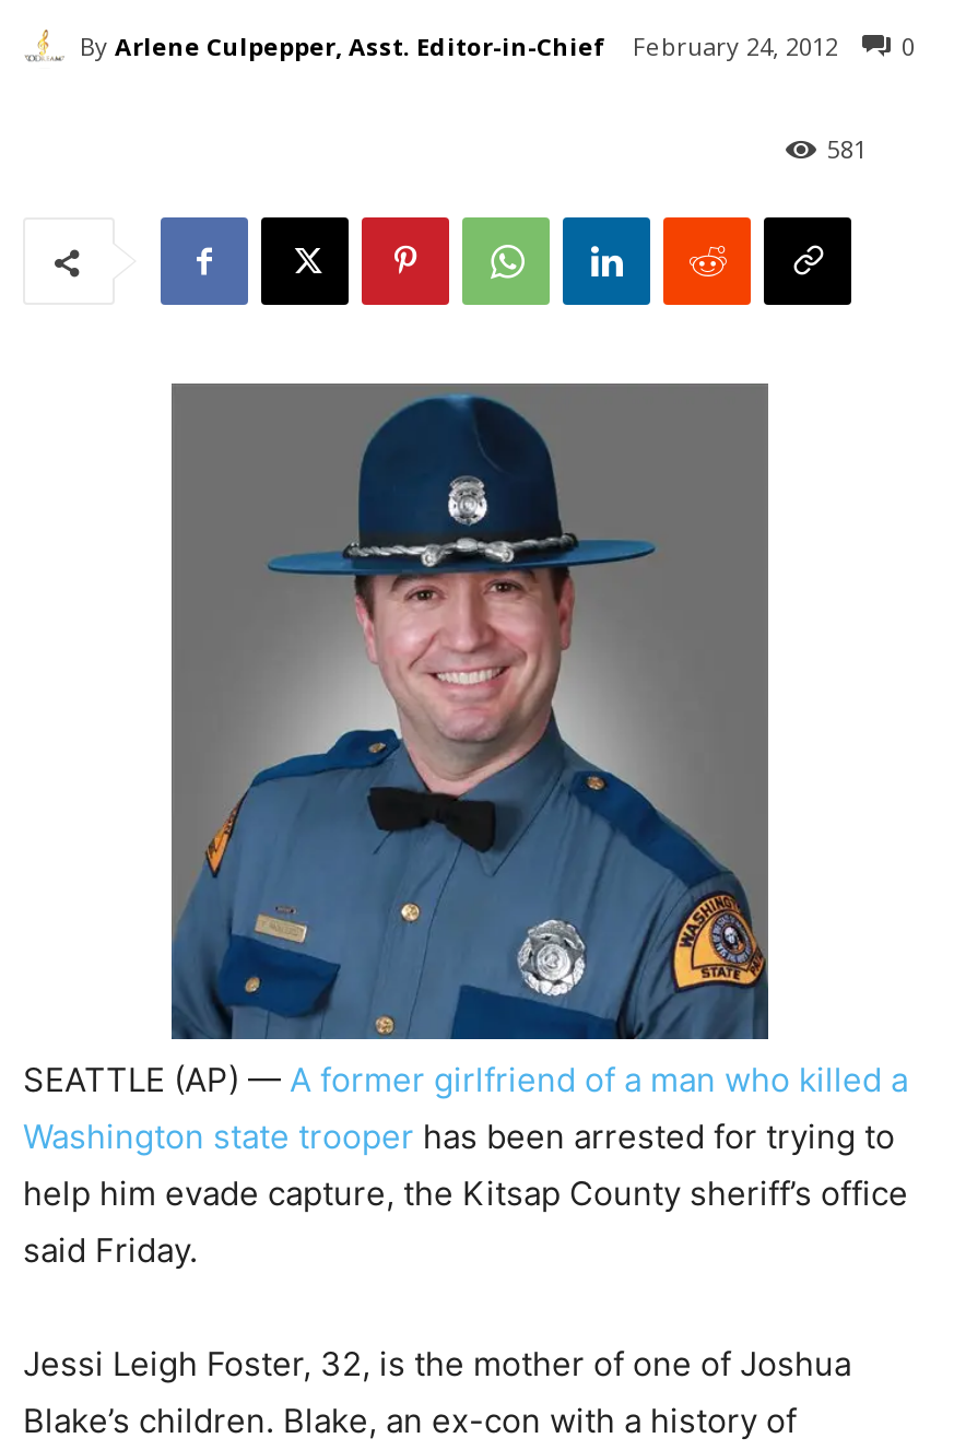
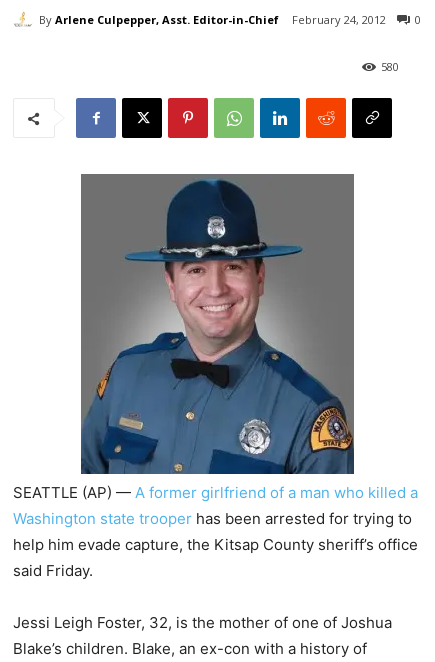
- 581
+ 580
